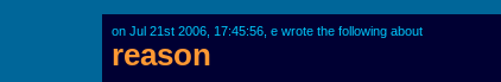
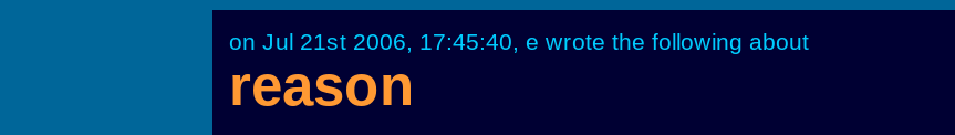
- on Jul 21st 2006, 17:45:56, e wrote the following about
+ on Jul 21st 2006, 17:45:40, e wrote the following about
